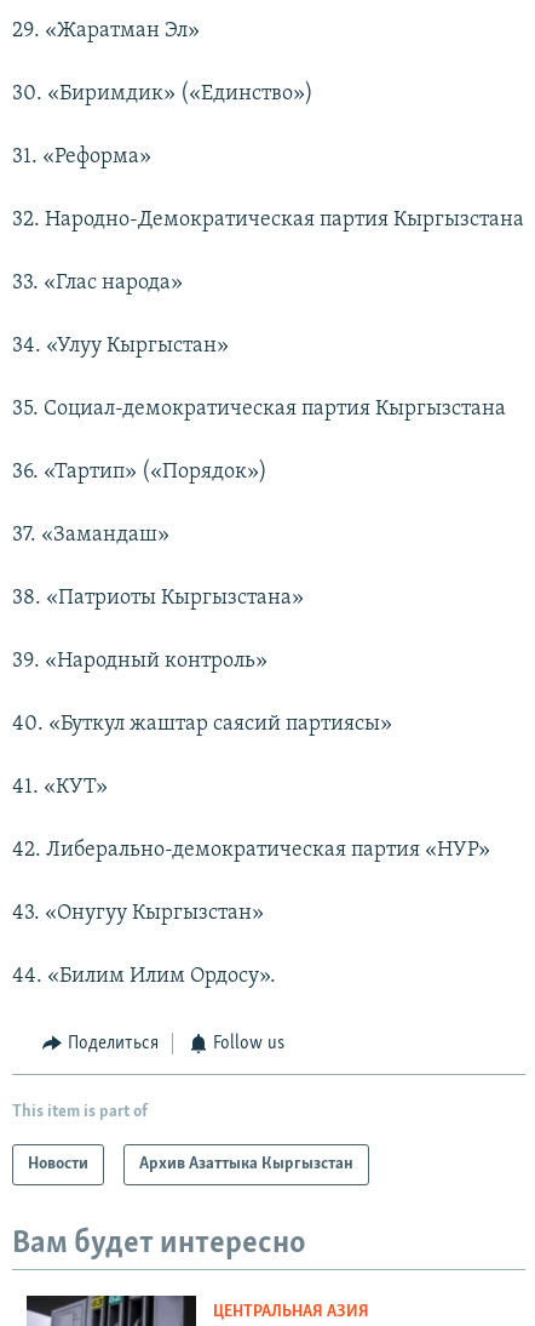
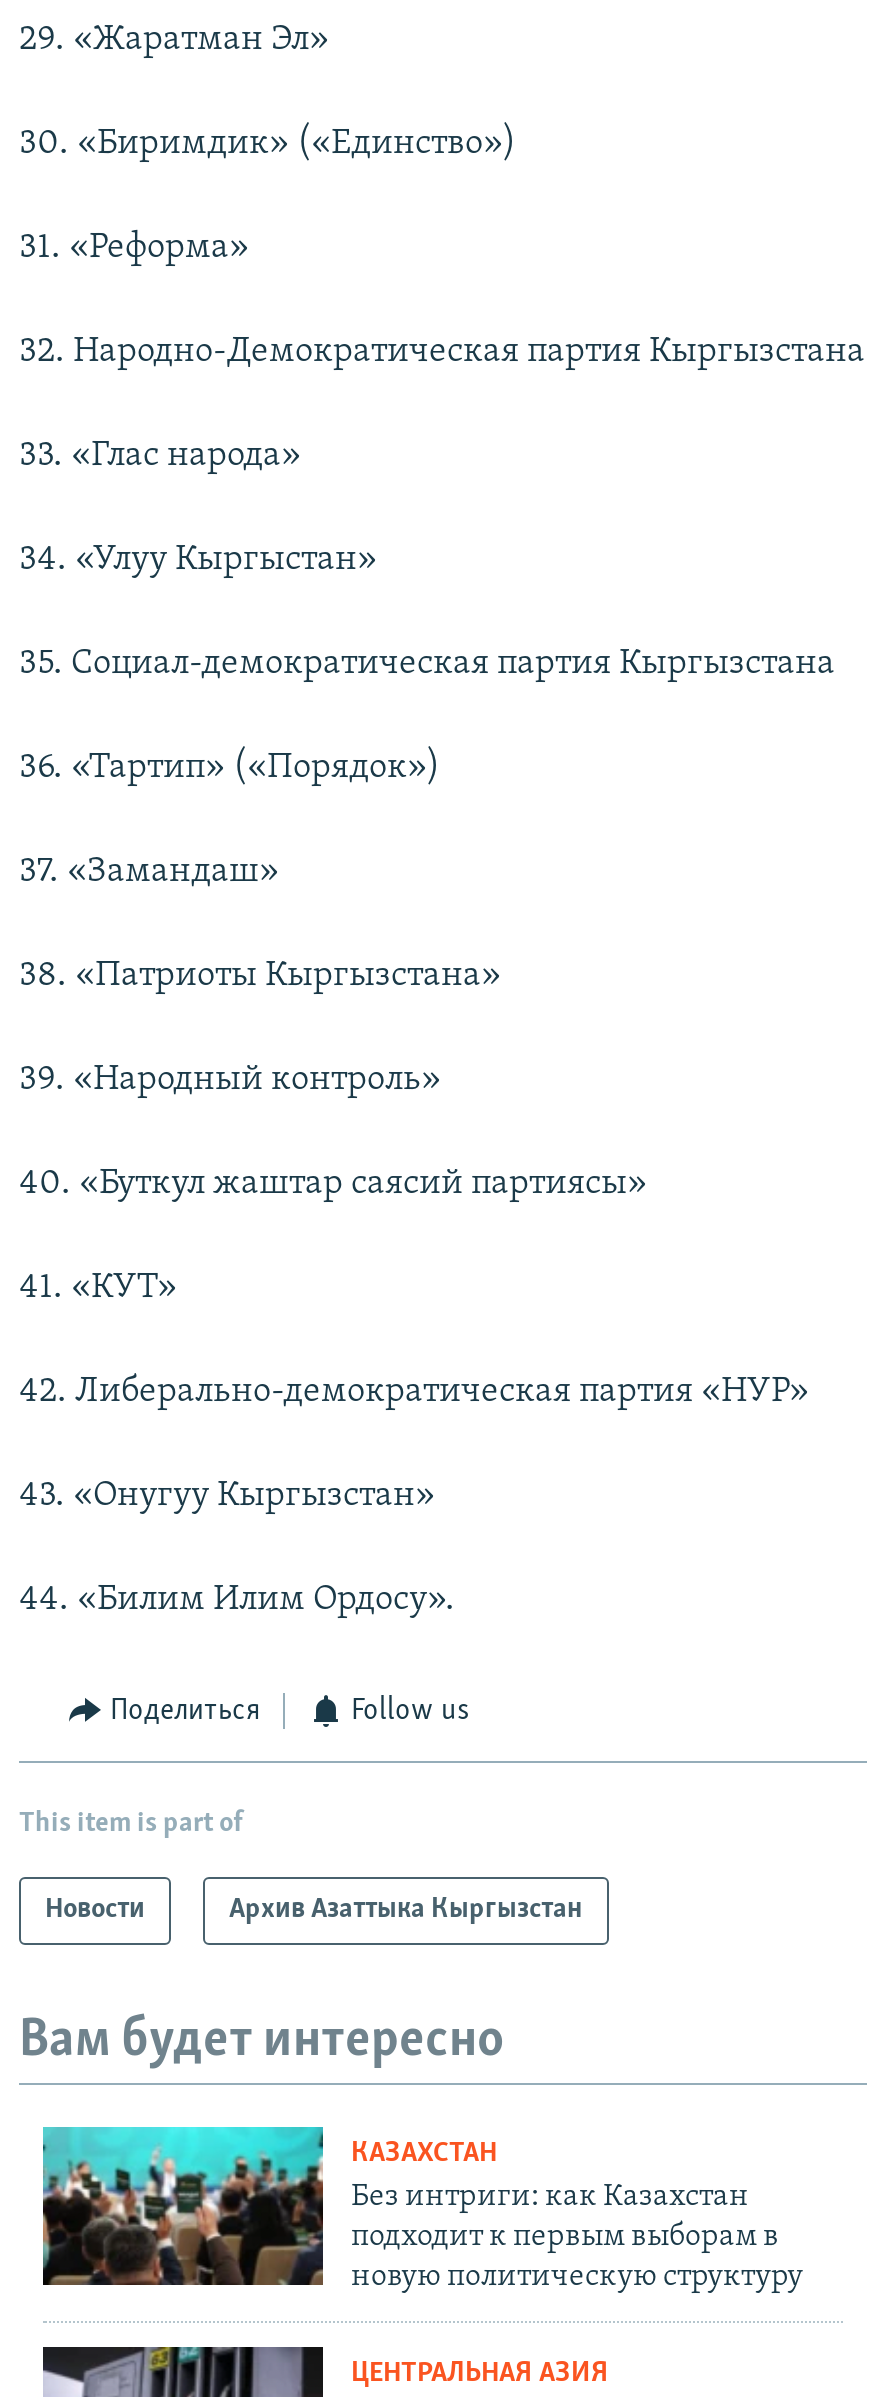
+ [image]
+ КАЗАХСТАН
+ Без интриги: как Казахстан
+ подходит к первым выборам в
+ новую политическую структуру
